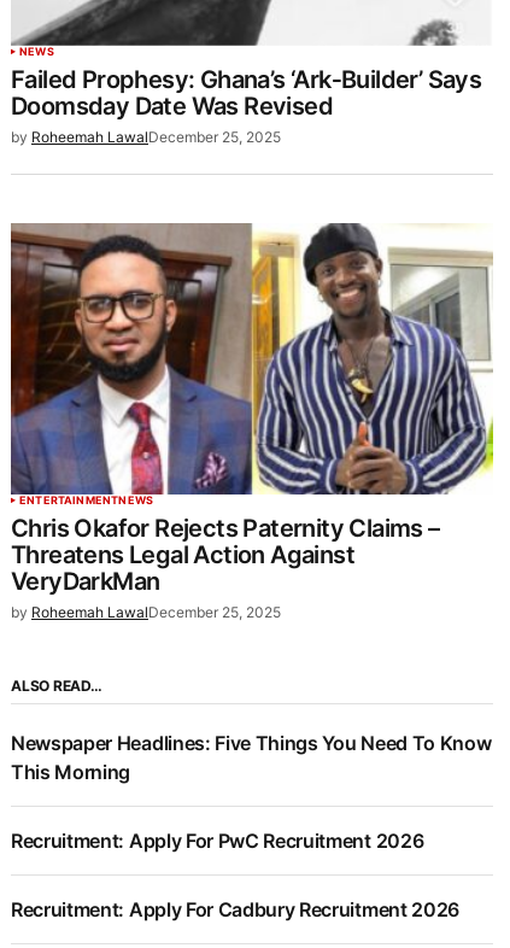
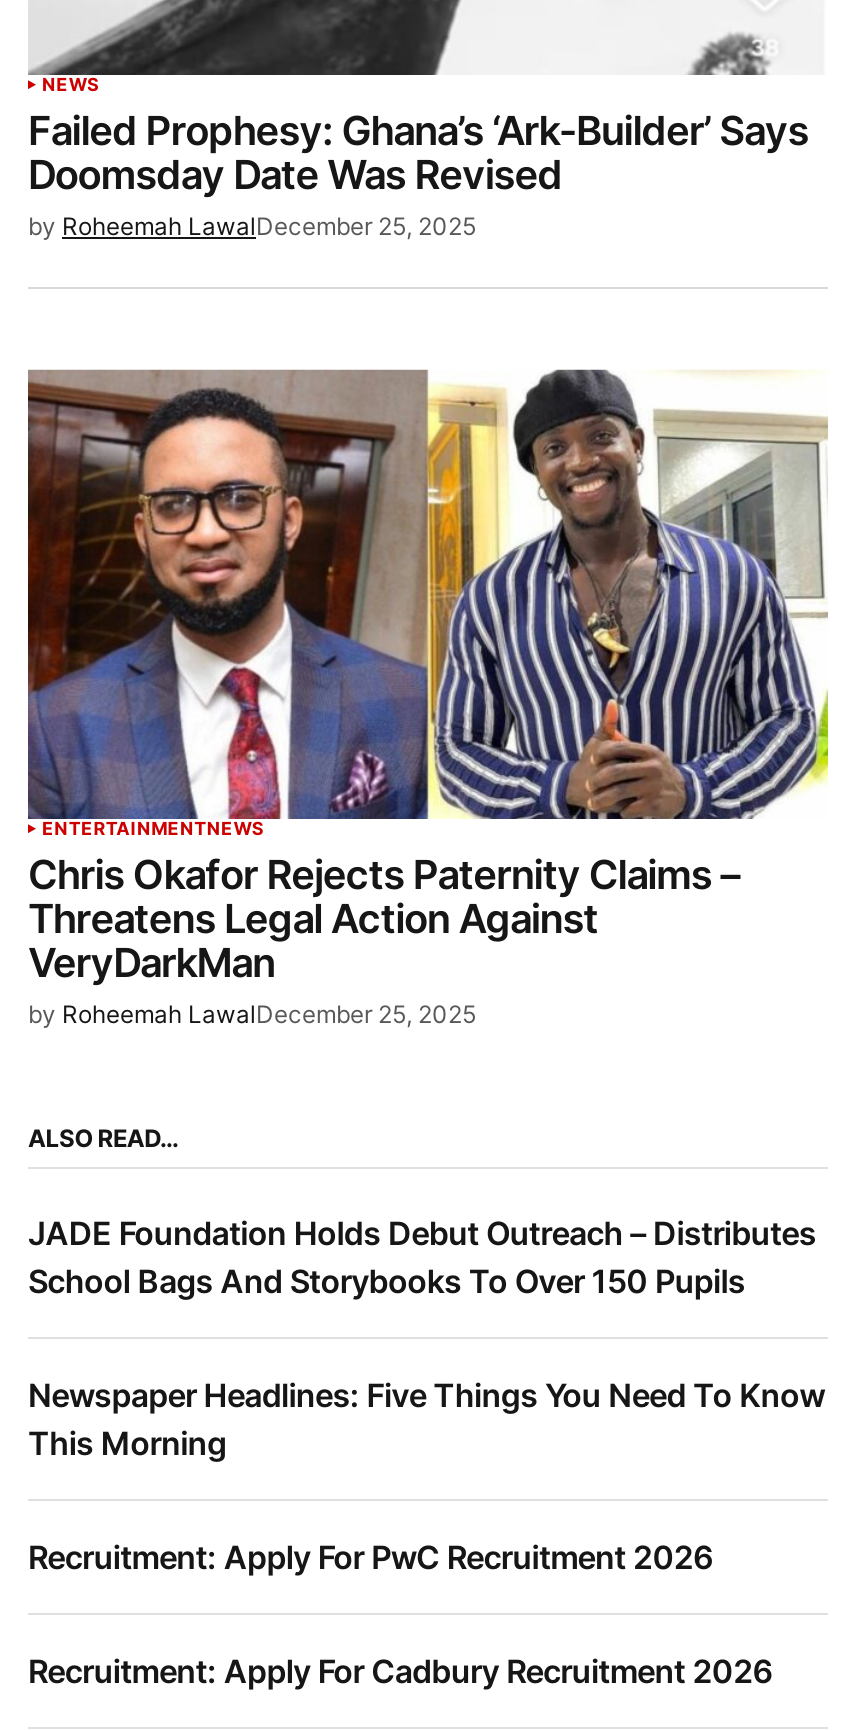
+ JADE Foundation Holds Debut Outreach – Distributes
+ School Bags And Storybooks To Over 150 Pupils
